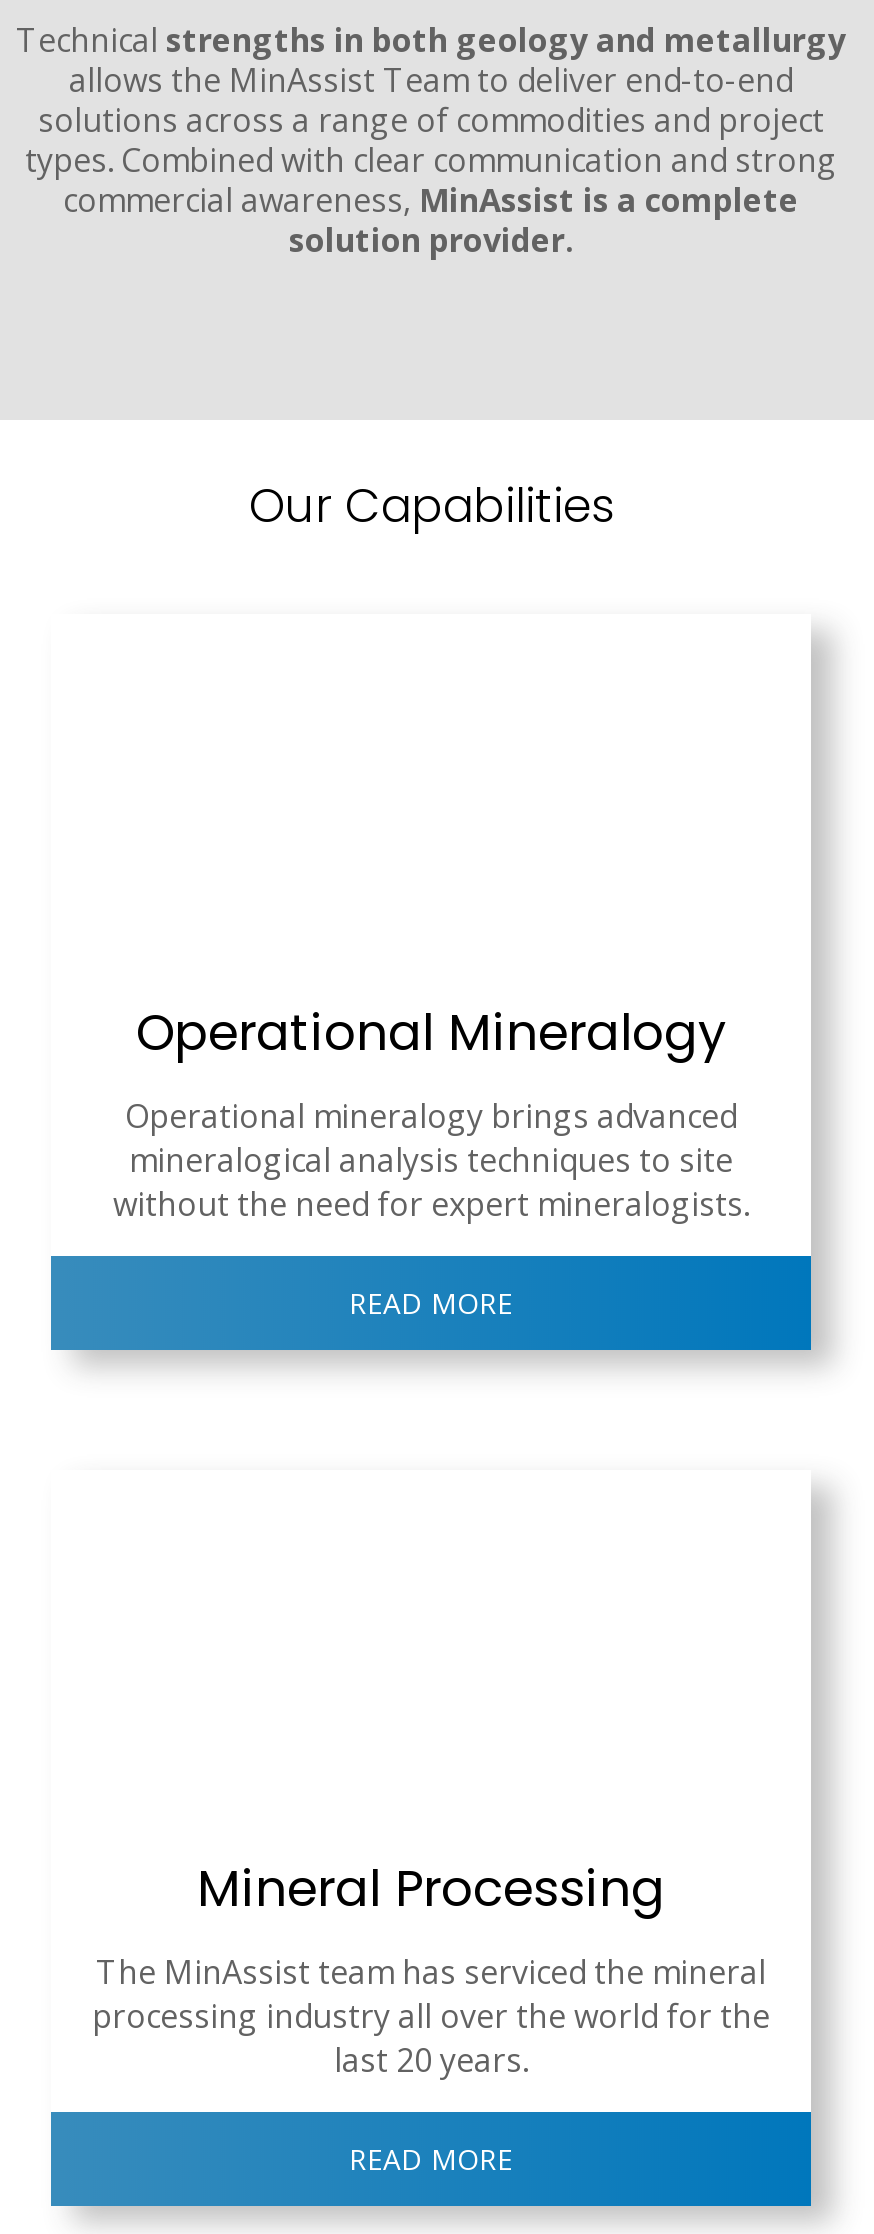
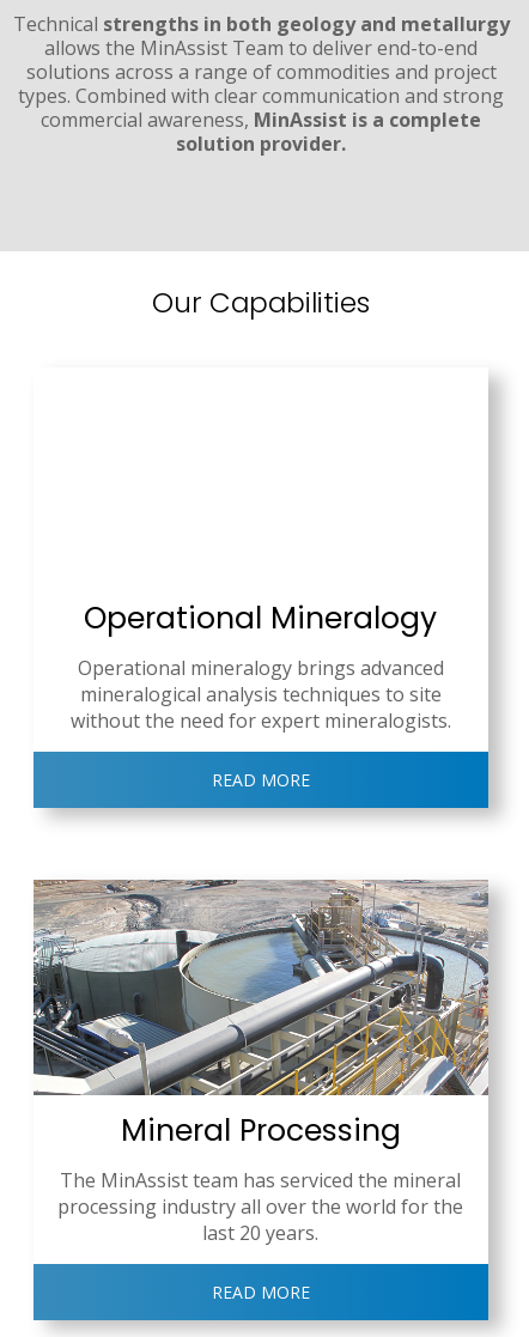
+ [image]
